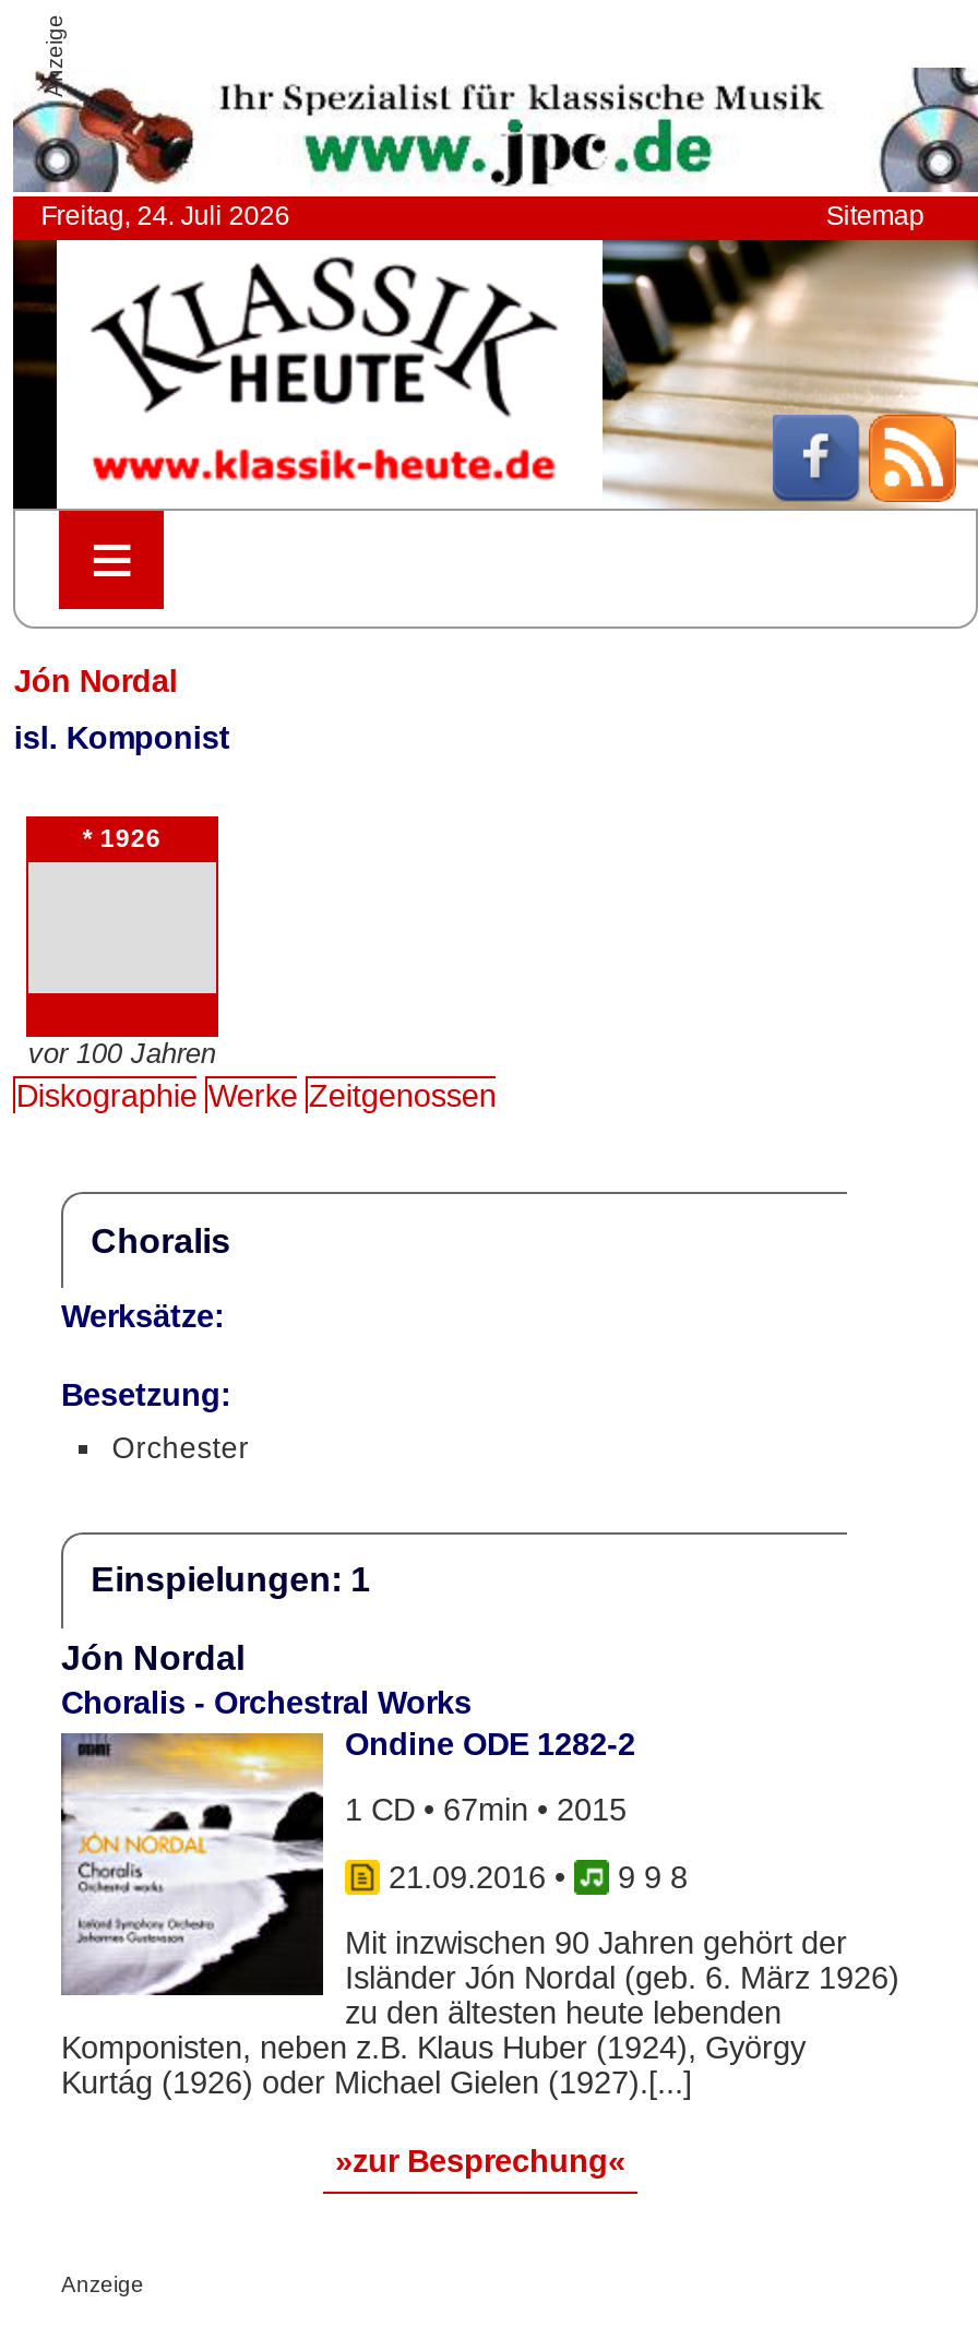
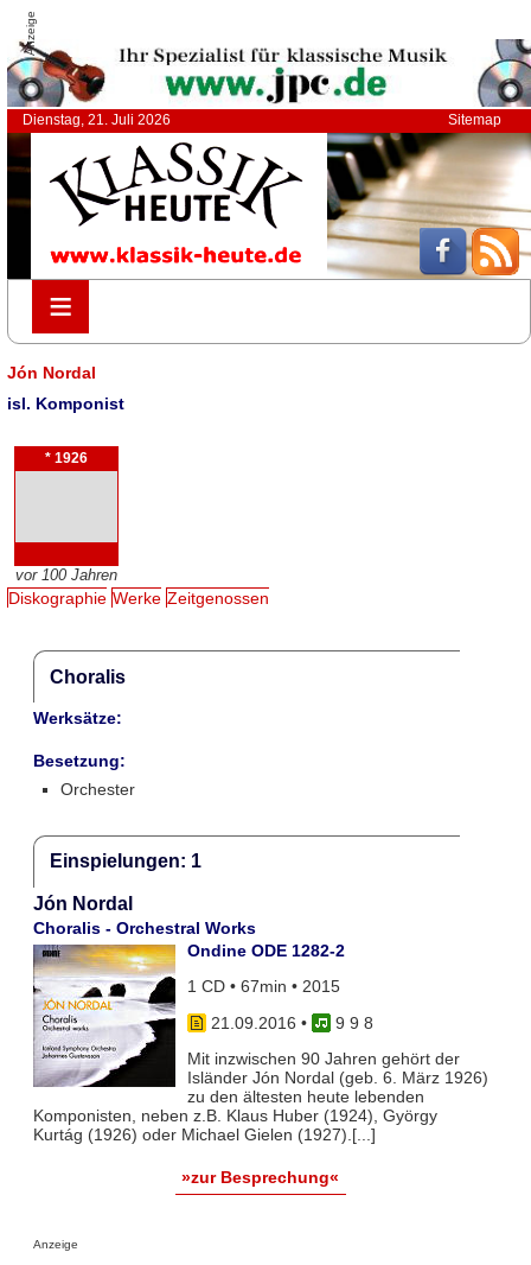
- Freitag, 24. Juli 2026
+ Dienstag, 21. Juli 2026
